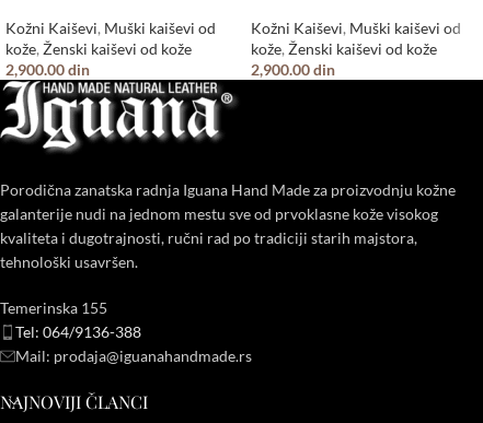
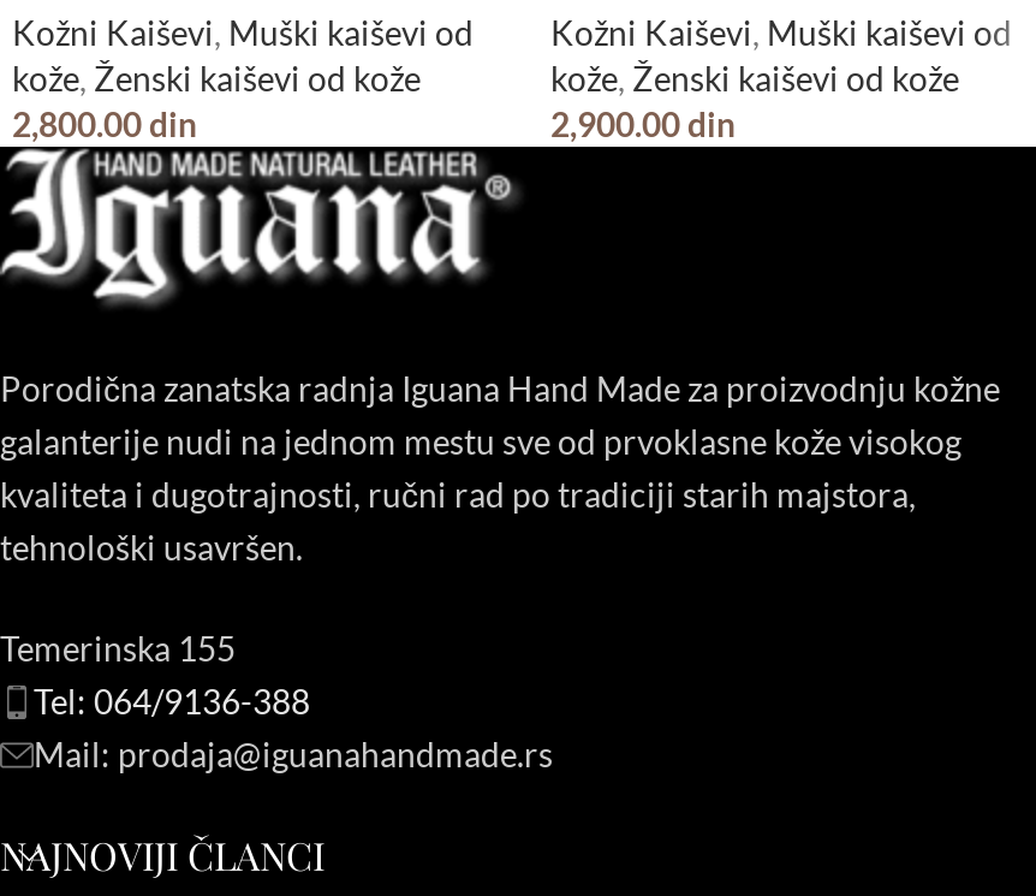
- 2,900.00 din
+ 2,800.00 din
